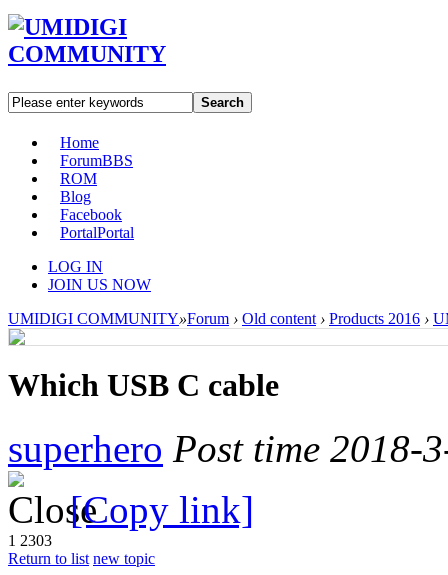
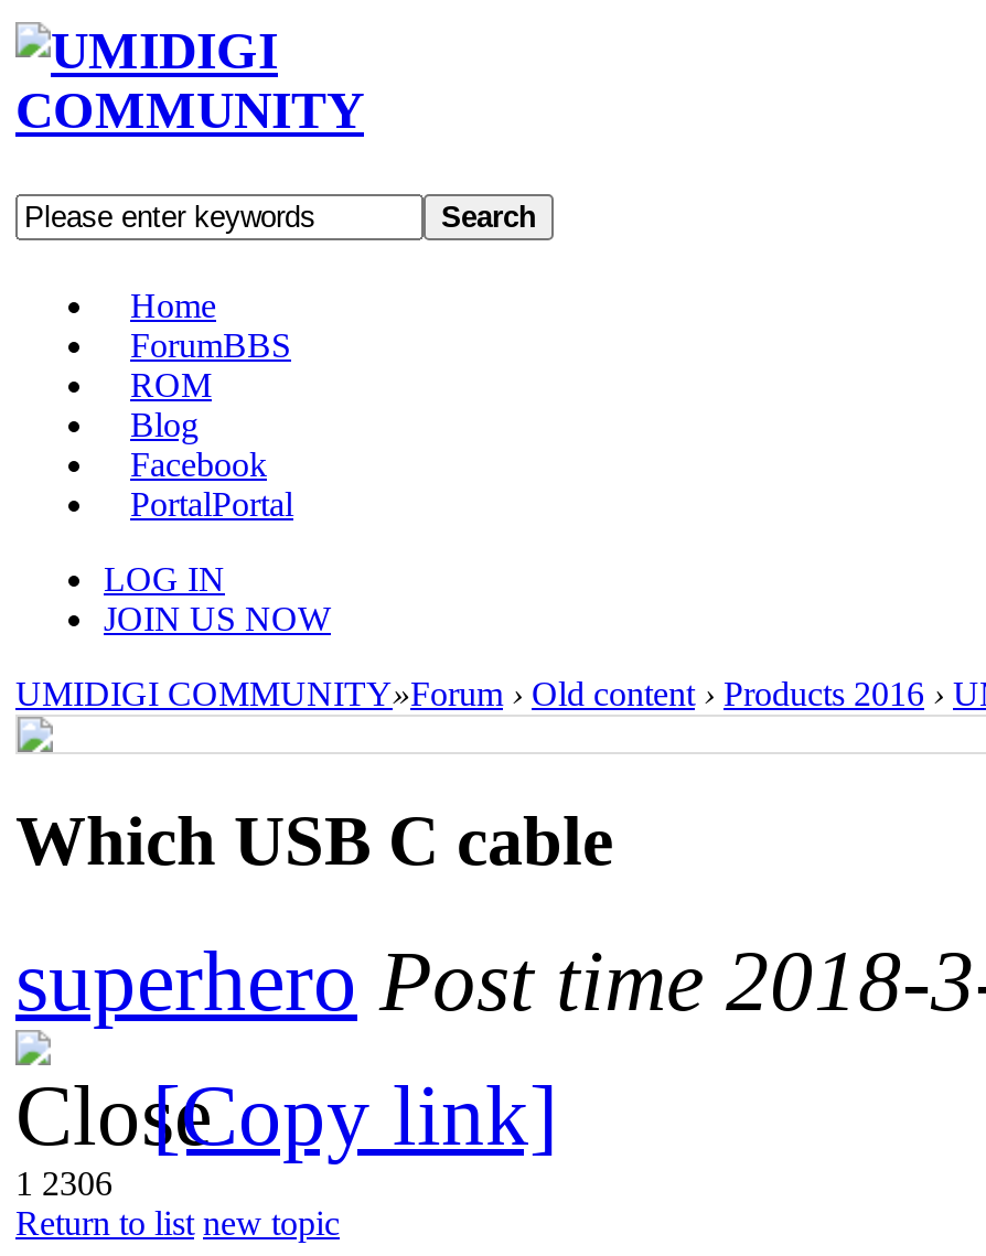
- 1 2303
+ 1 2306
